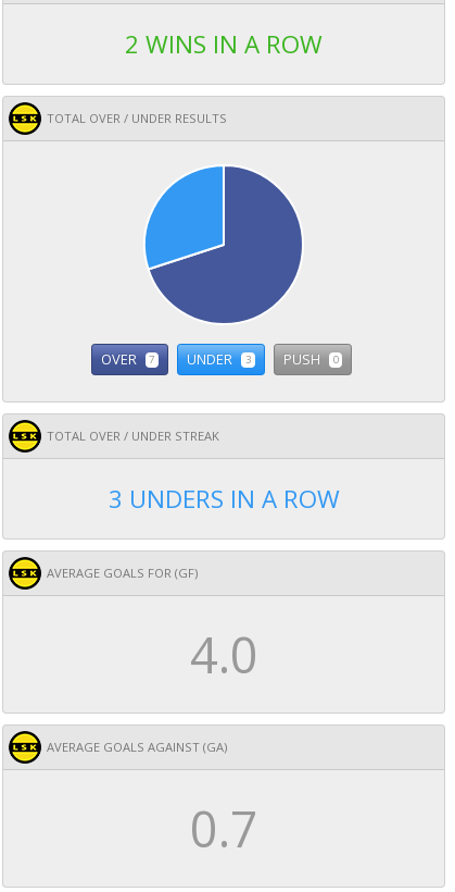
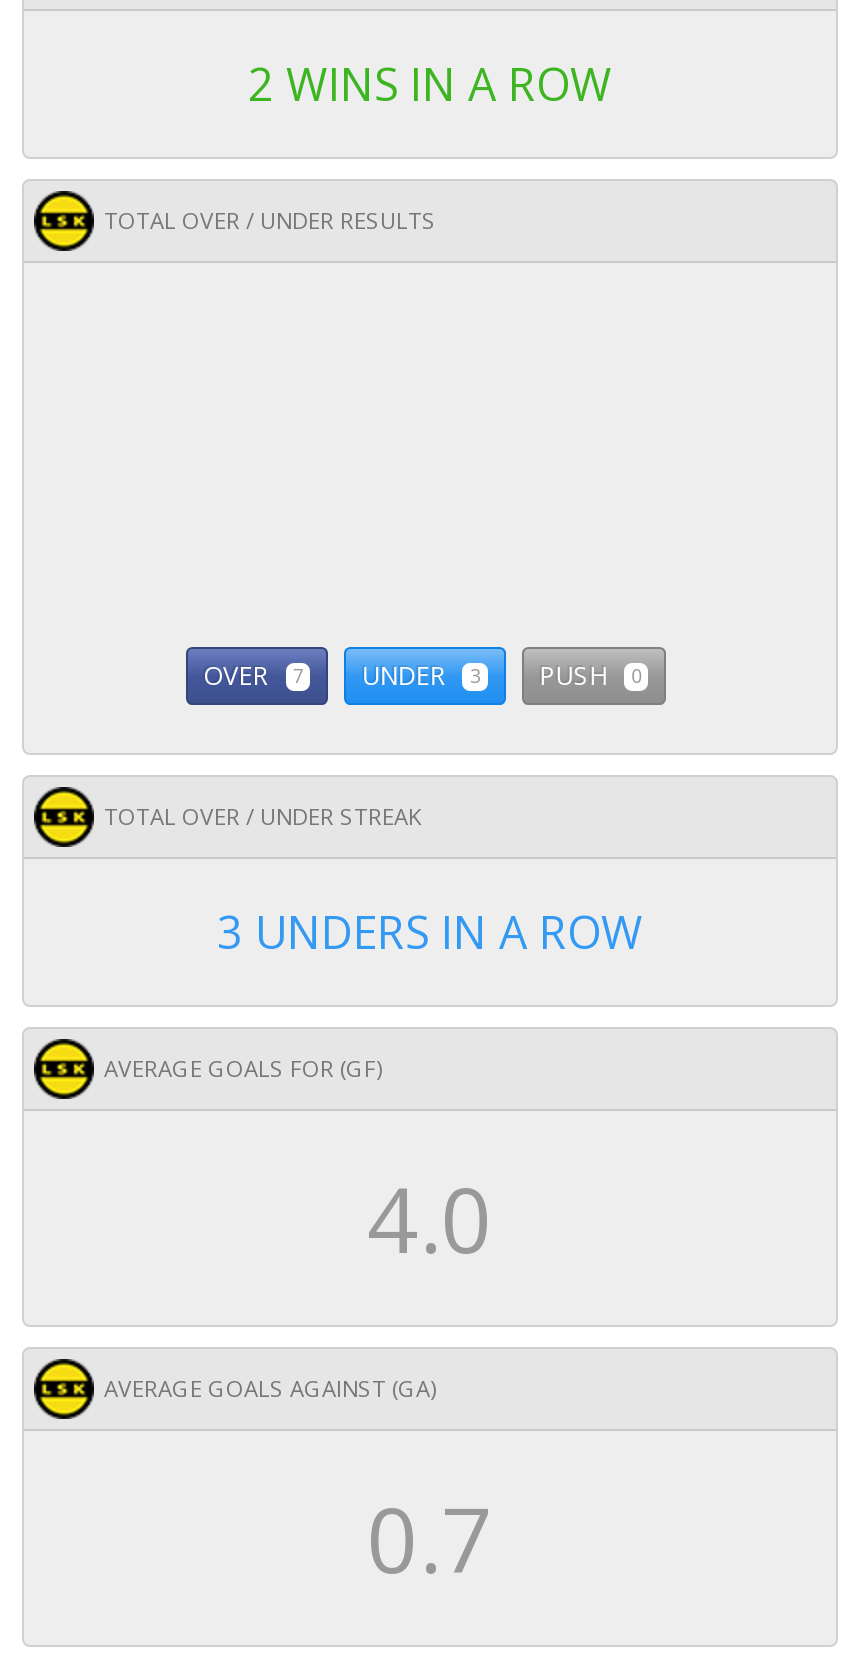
- [image]
